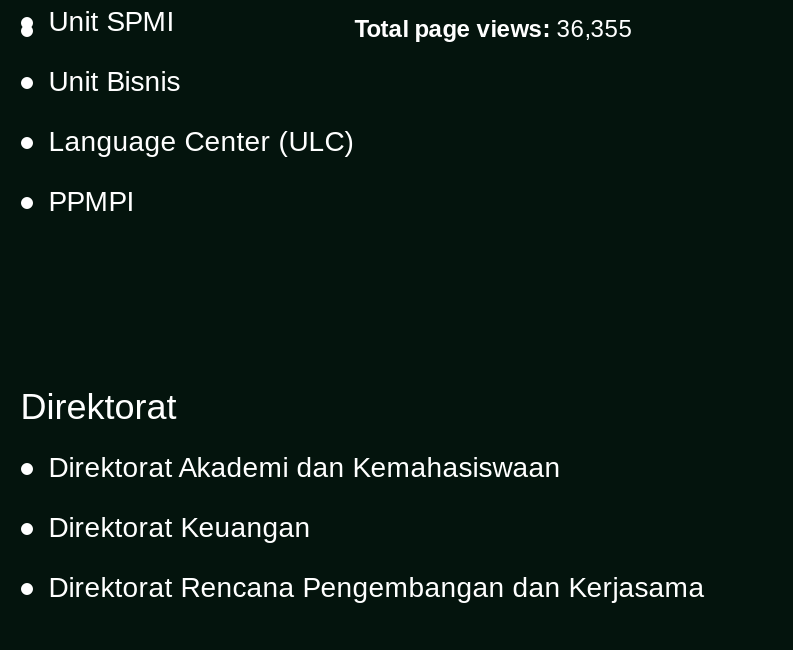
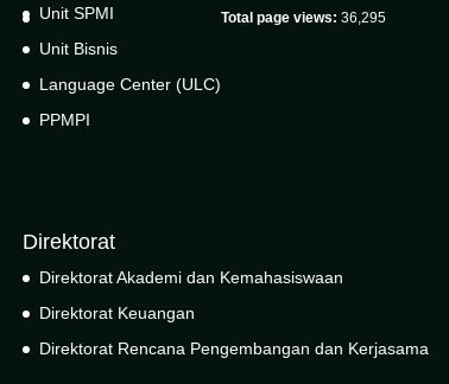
- Total page views: 36,355
+ Total page views: 36,295
